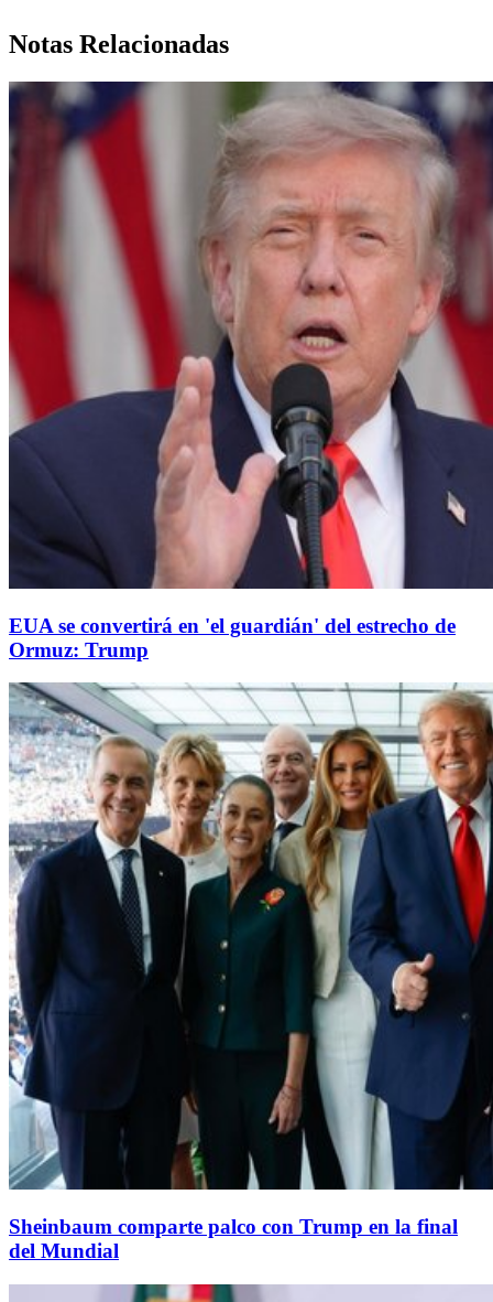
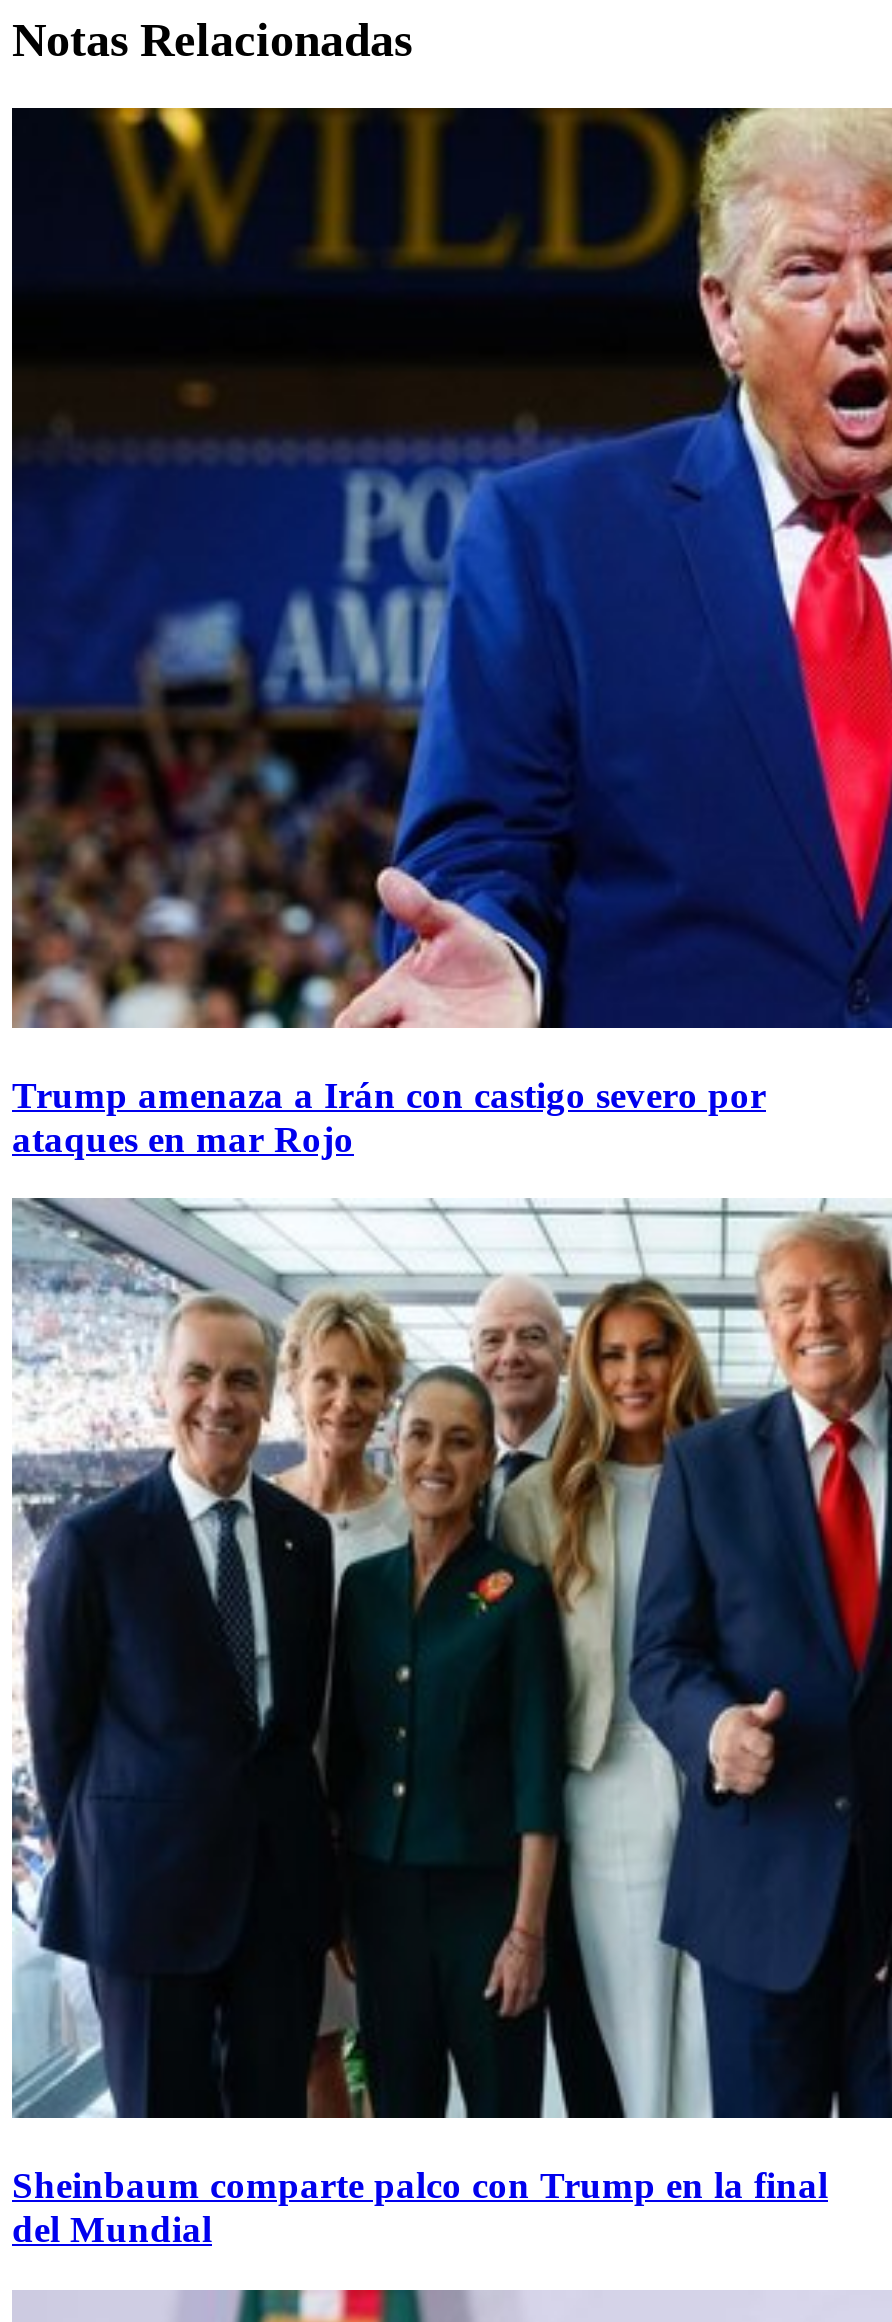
- [image]
- EUA se convertirá en 'el guardián' del estrecho de
- Ormuz: Trump
+ [image]
+ Trump amenaza a Irán con castigo severo por
+ ataques en mar Rojo
